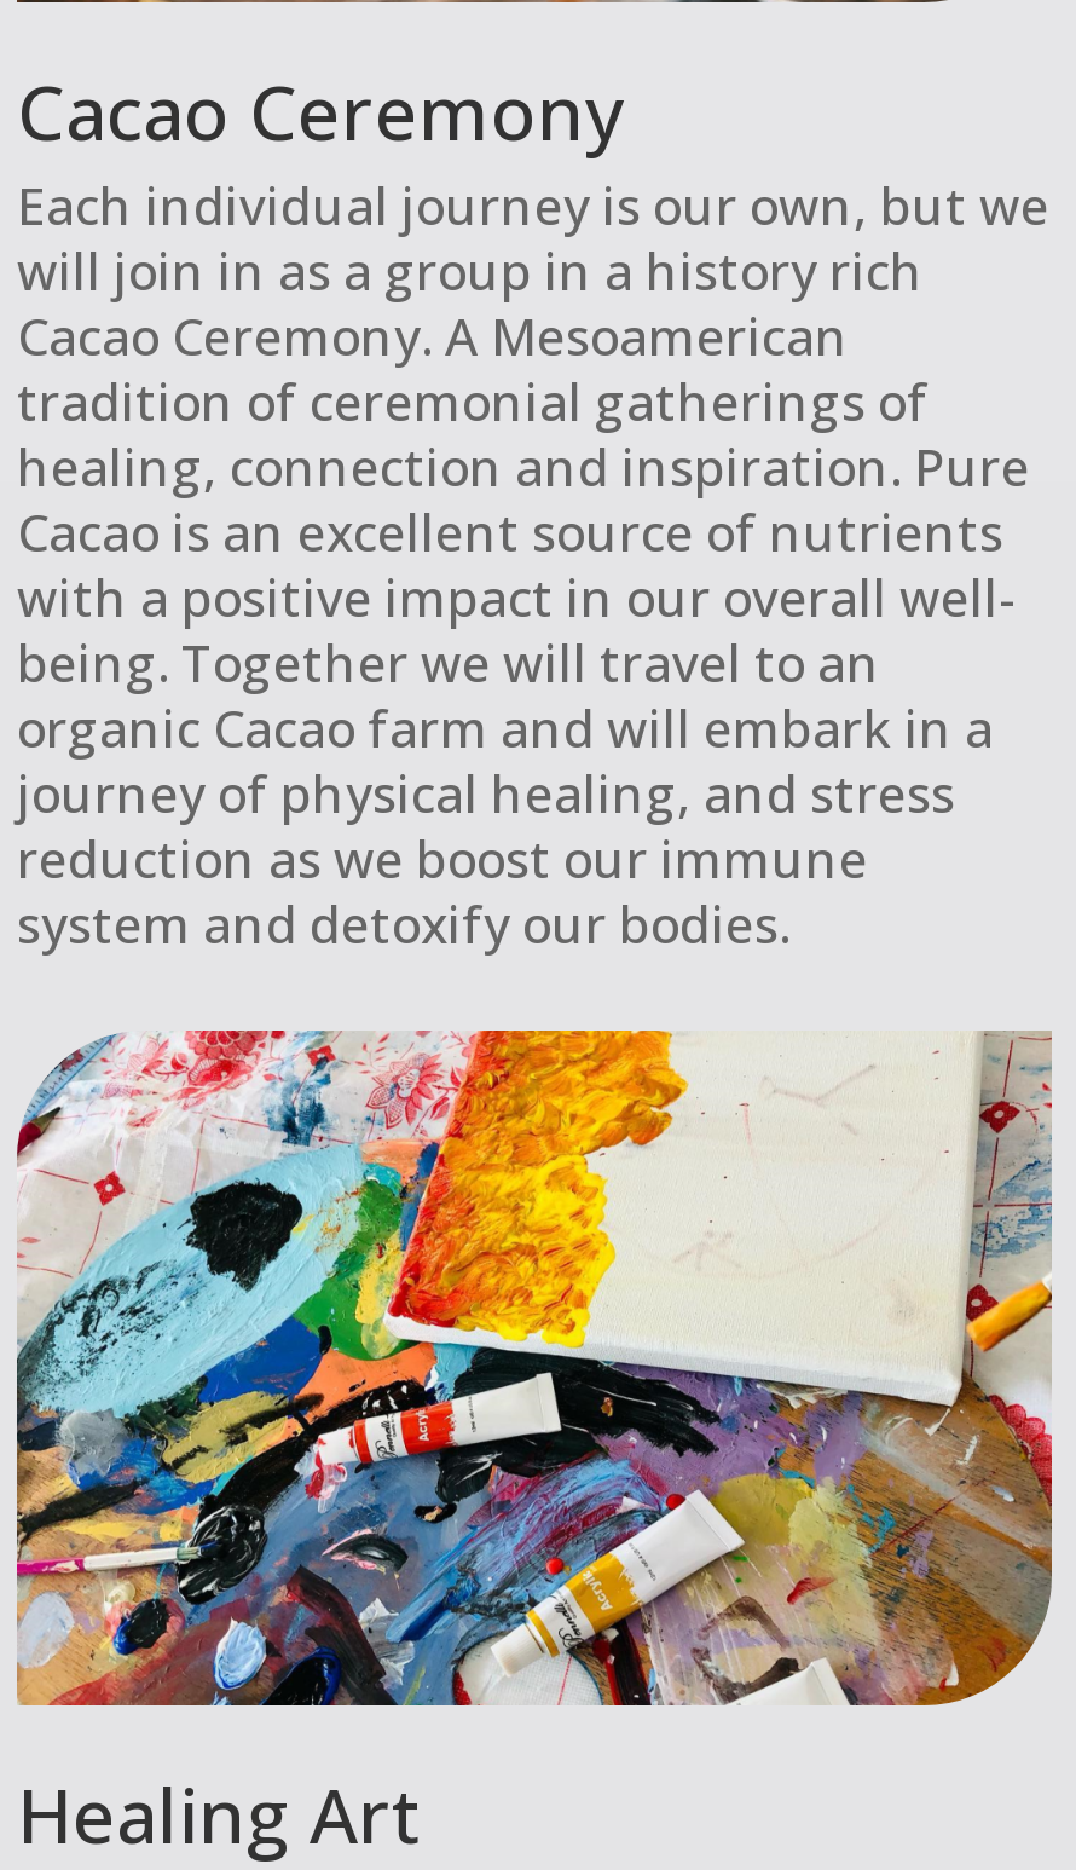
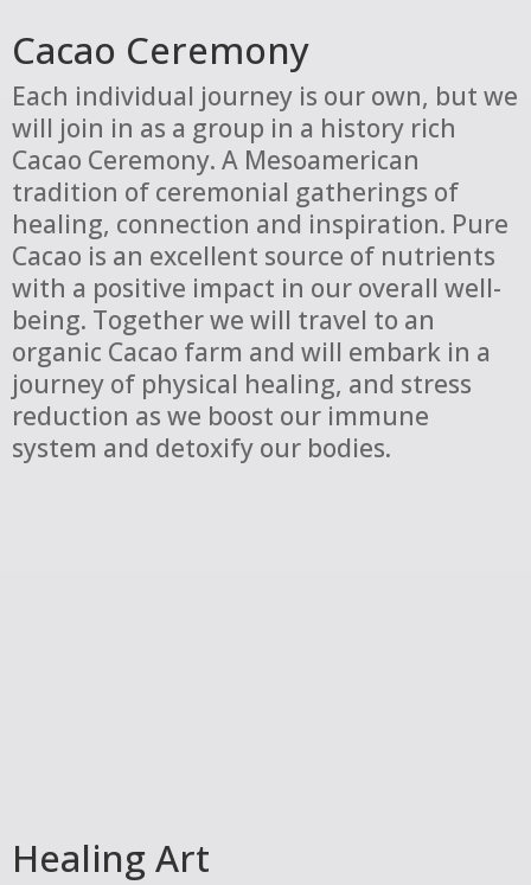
- [image]
